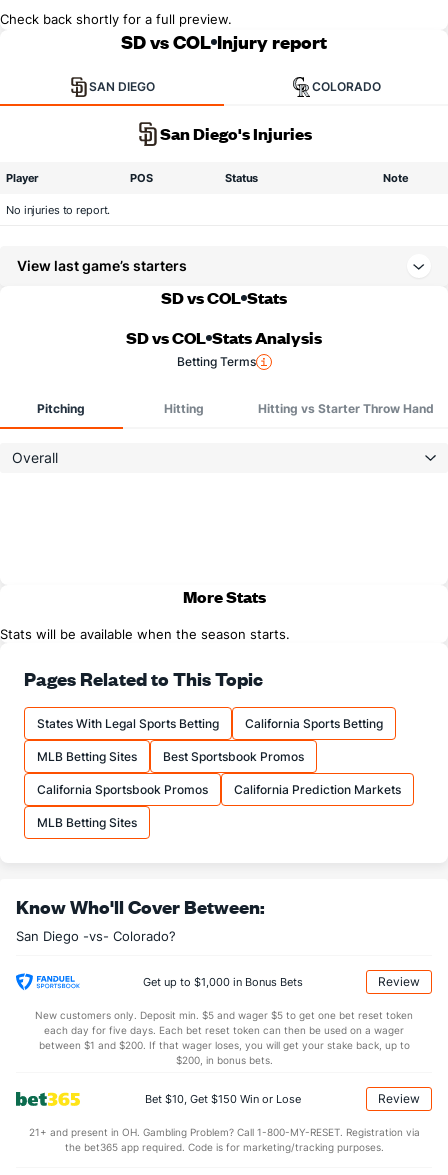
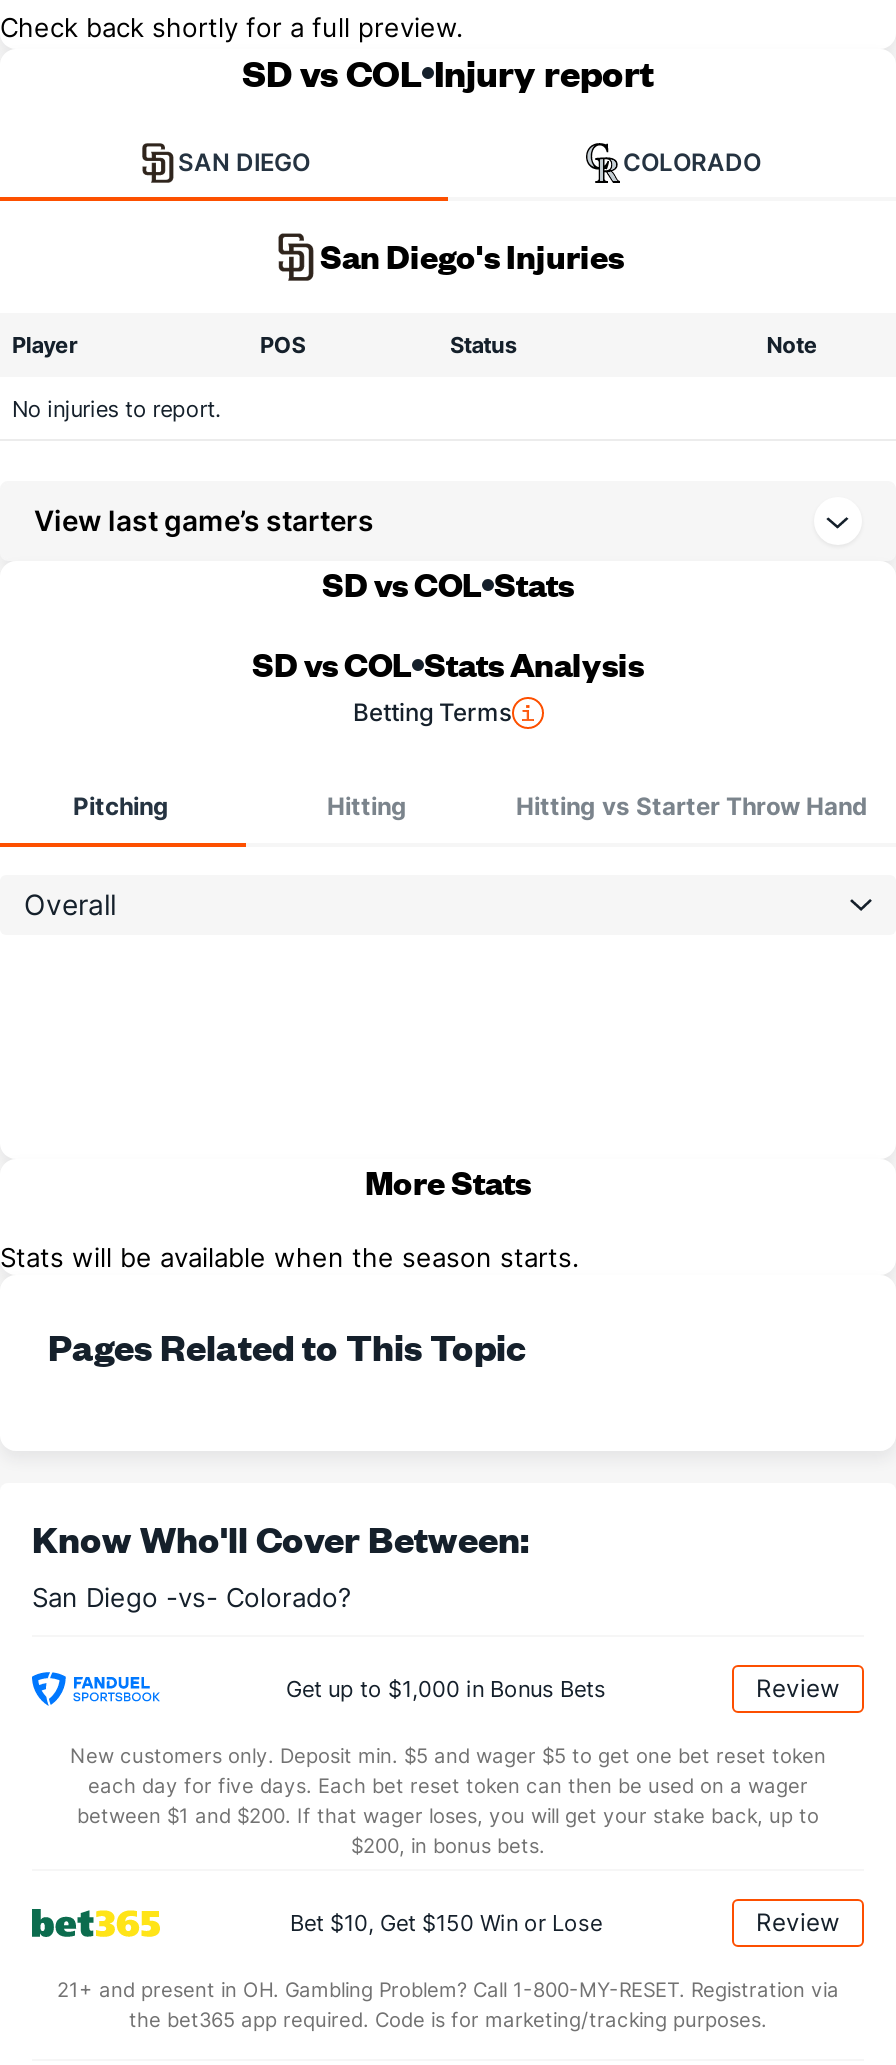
- States With Legal Sports Betting
- California Sports Betting
- MLB Betting Sites
- Best Sportsbook Promos
- California Sportsbook Promos
- California Prediction Markets
- MLB Betting Sites
